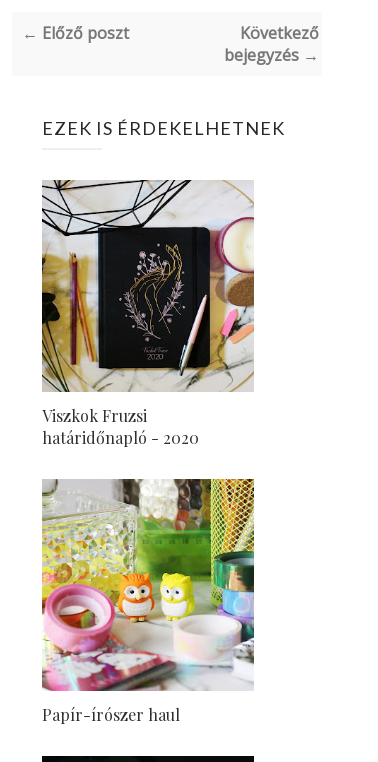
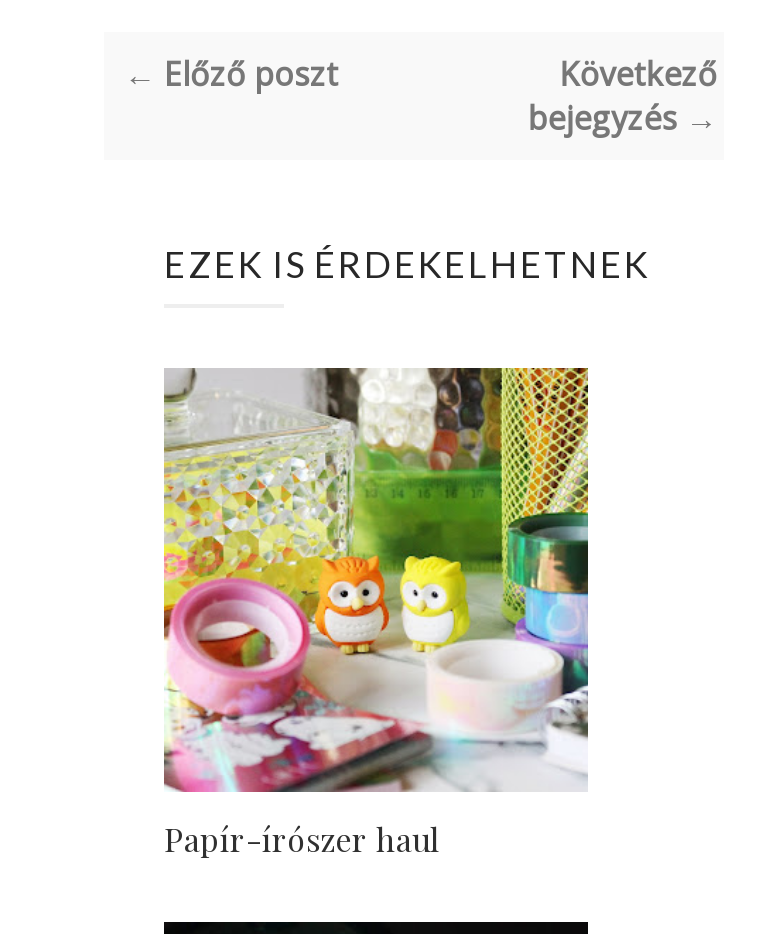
- [image]
- Viszkok Fruzsi
- határidőnapló - 2020
